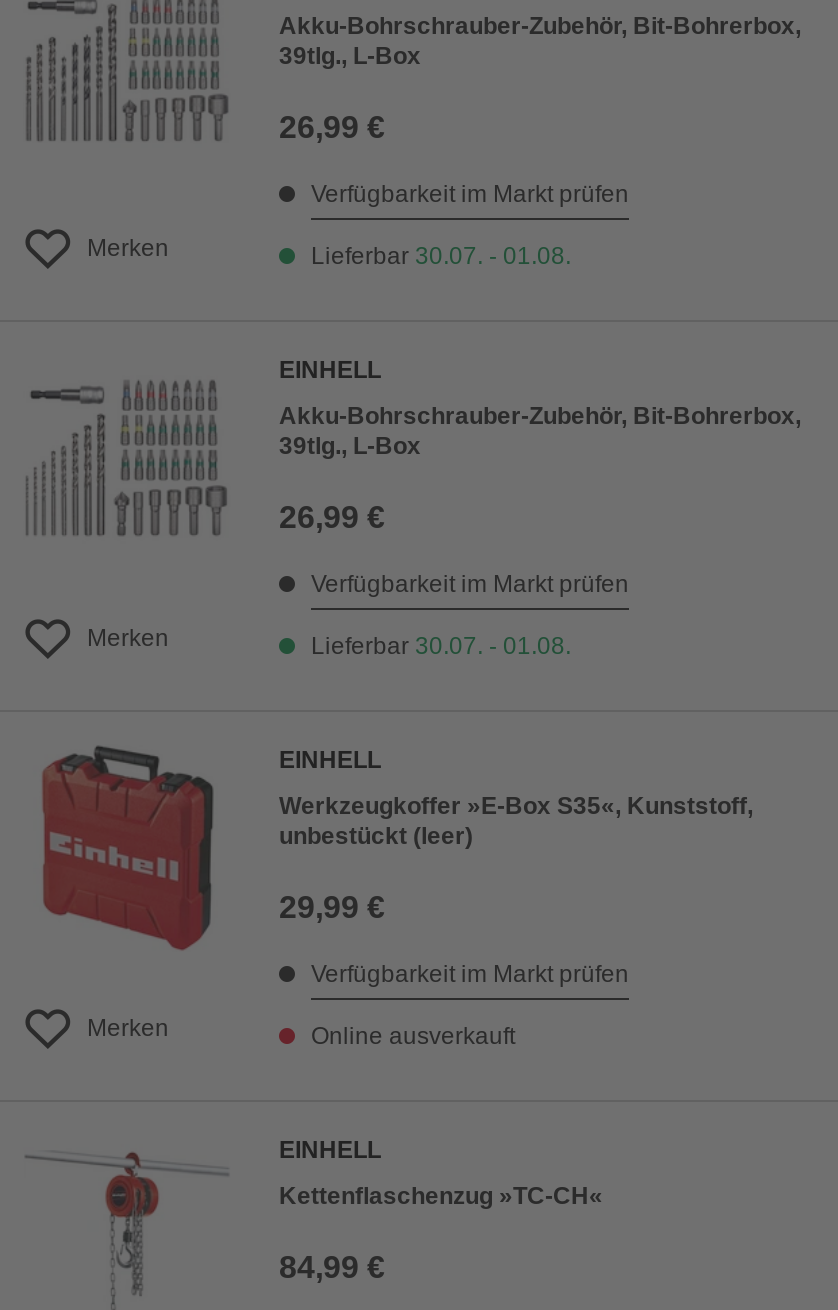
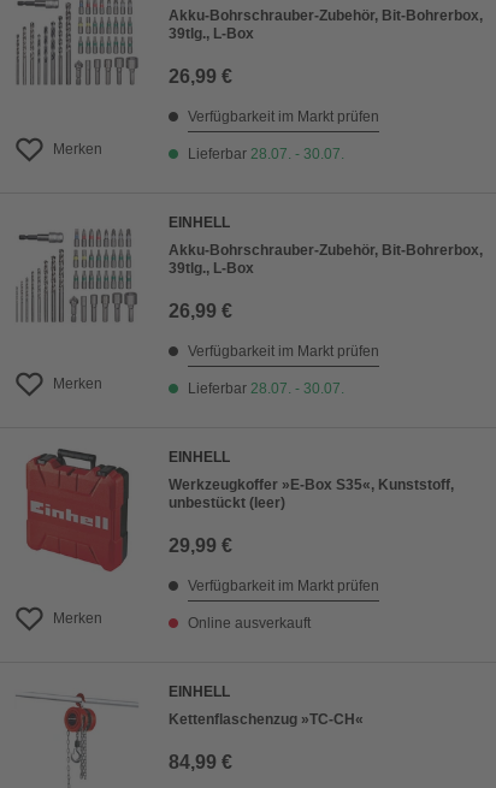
- Lieferbar 30.07. - 01.08.
+ Lieferbar 28.07. - 30.07.

- Lieferbar 30.07. - 01.08.
+ Lieferbar 28.07. - 30.07.
